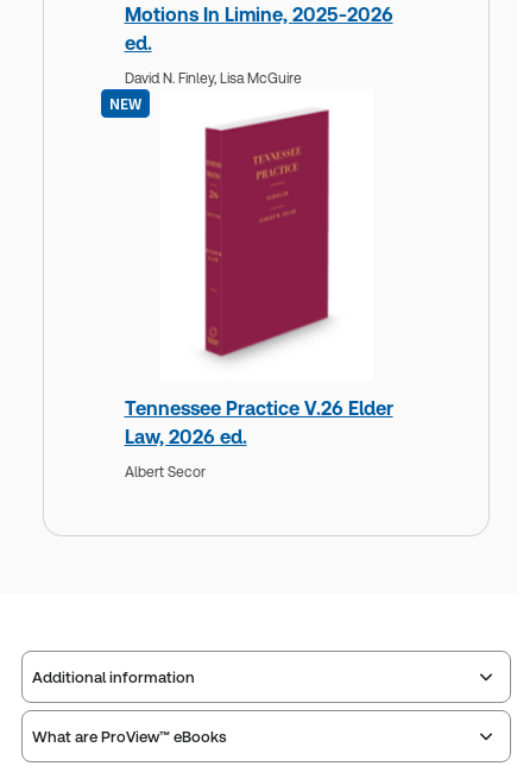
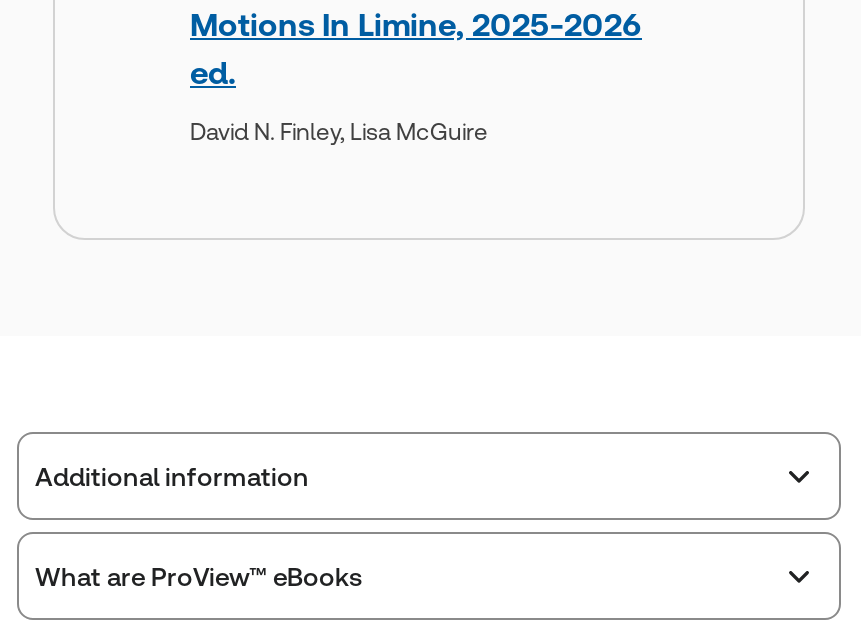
- NEW

- [image]
- Tennessee Practice V.26 Elder
- Law, 2026 ed.
- Albert Secor
